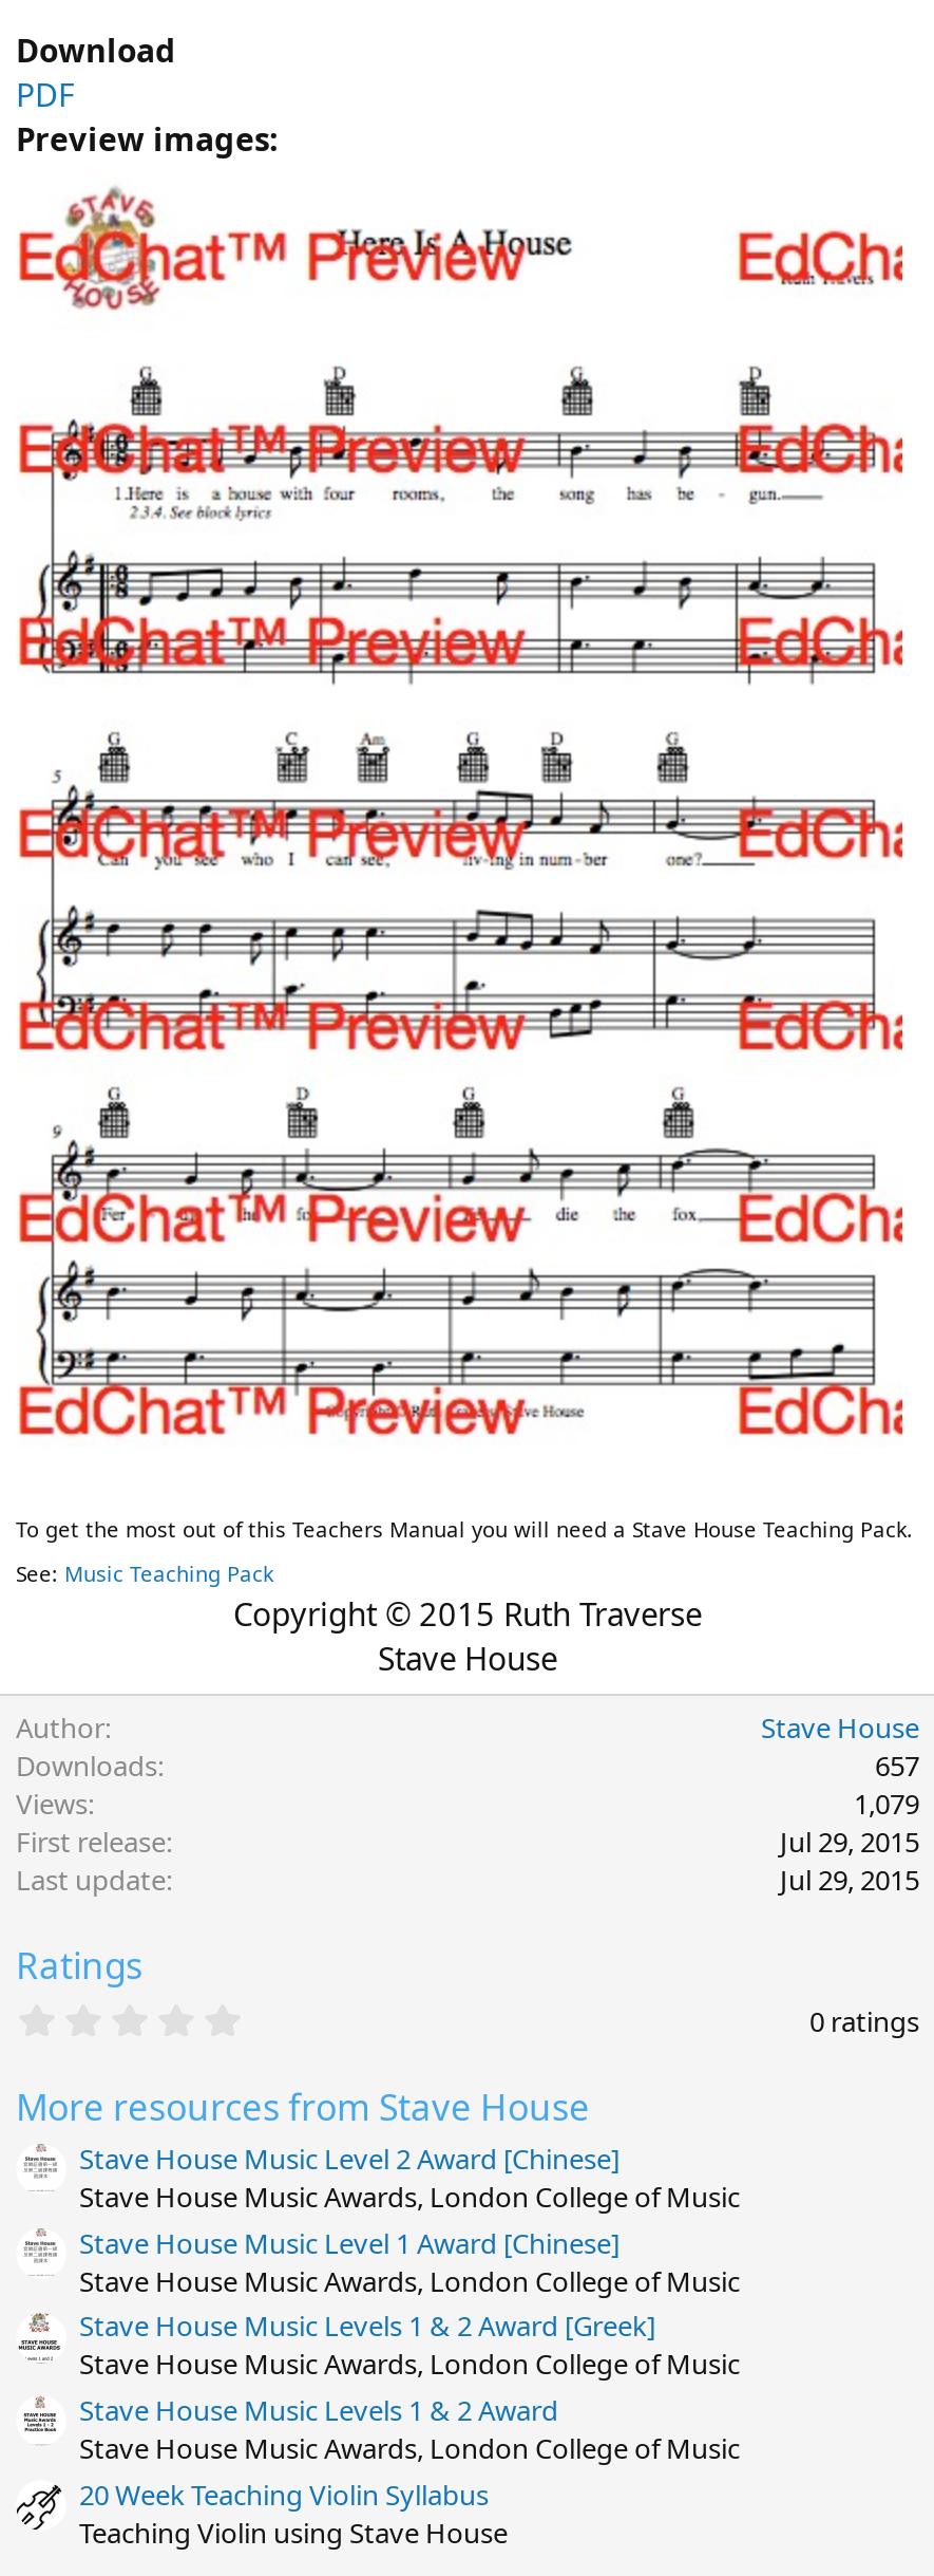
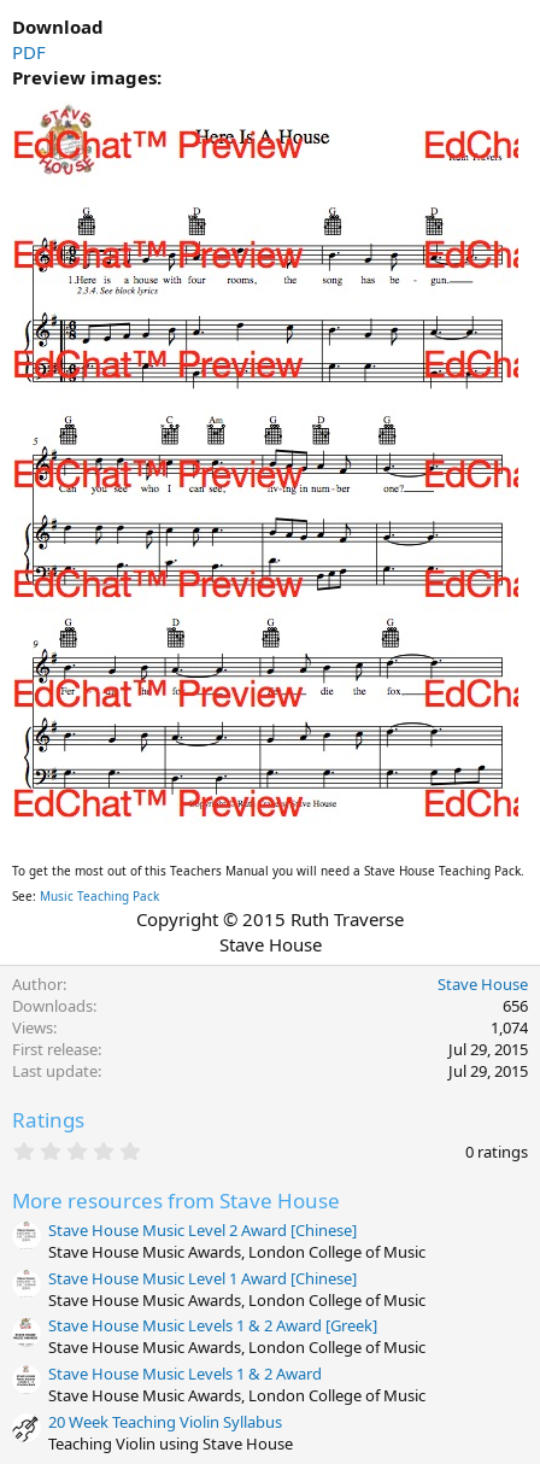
- 657
+ 656

- 1,079
+ 1,074
